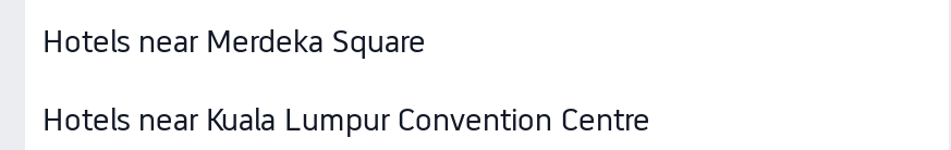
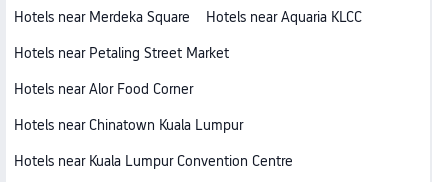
+ Hotels near Aquaria KLCC
+ Hotels near Petaling Street Market
+ Hotels near Alor Food Corner
+ Hotels near Chinatown Kuala Lumpur
